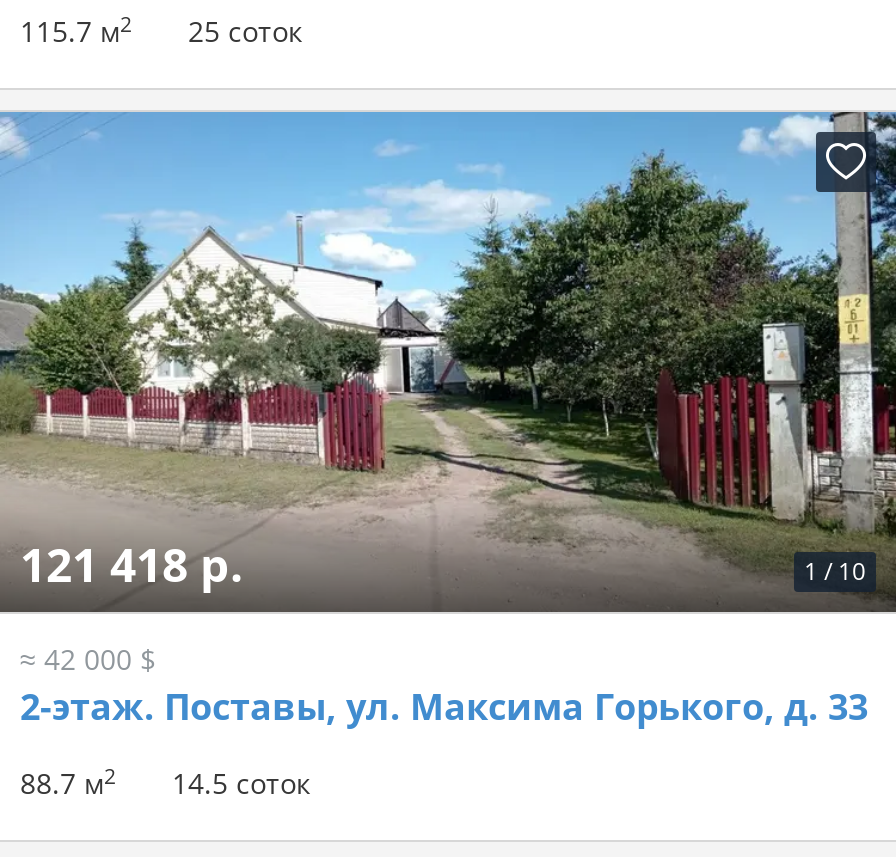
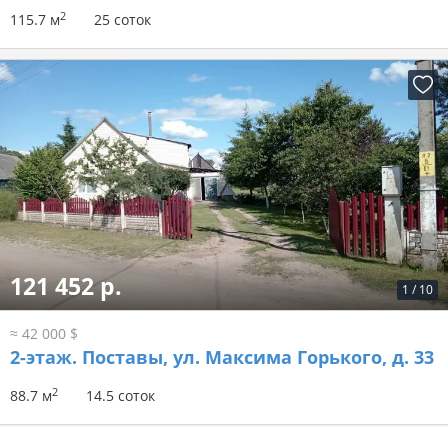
- 121 418 р.
+ 121 452 р.
